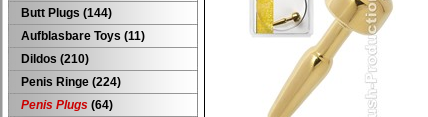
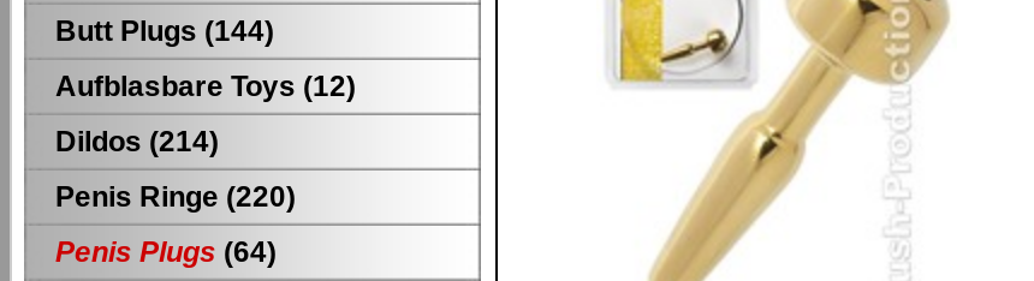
- Aufblasbare Toys (11)
+ Aufblasbare Toys (12)

- Dildos (210)
+ Dildos (214)

- Penis Ringe (224)
+ Penis Ringe (220)
